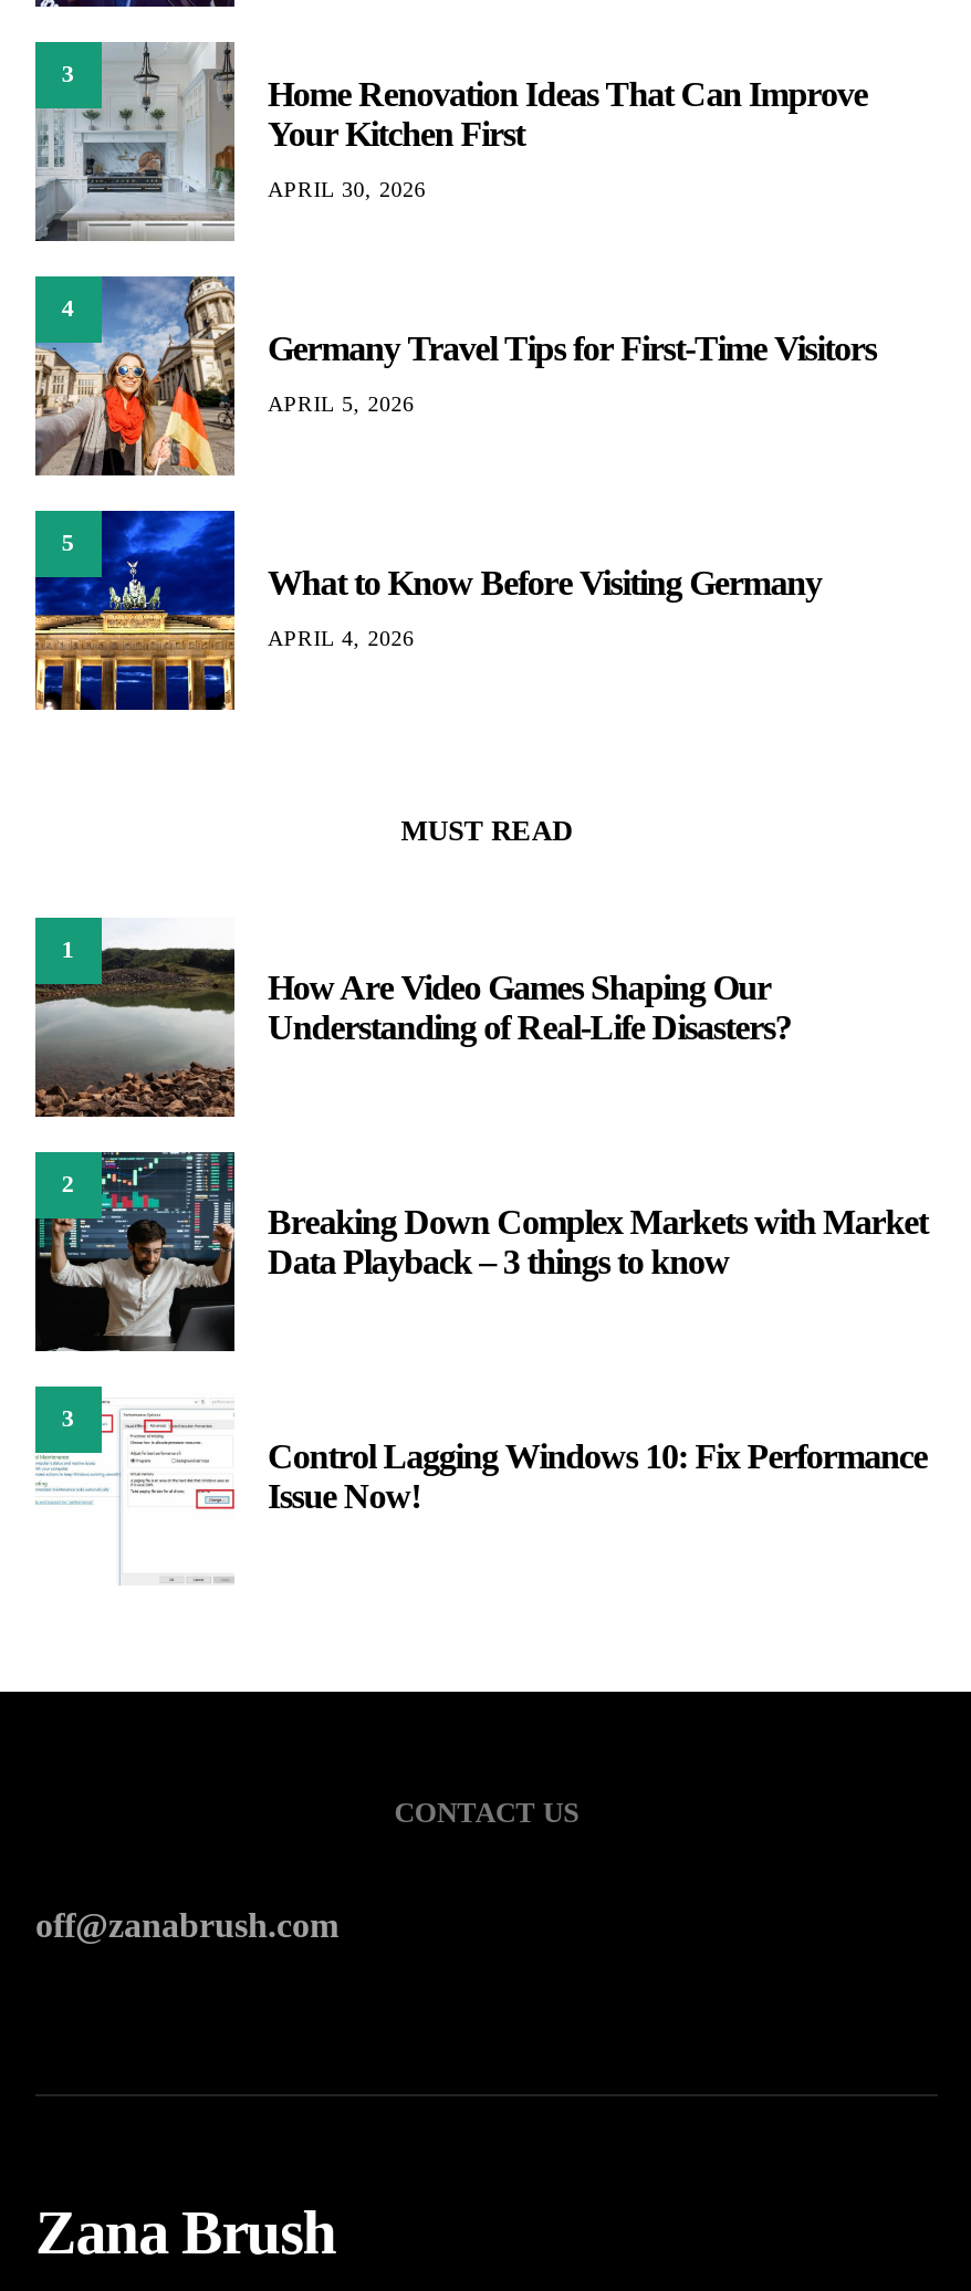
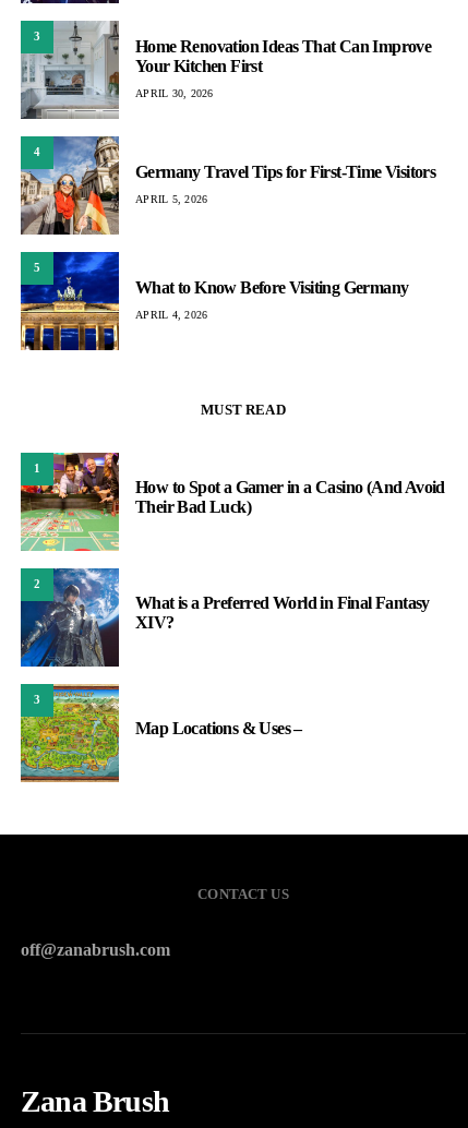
- [image]
- How Are Video Games Shaping Our
- Understanding of Real-Life Disasters?
+ [image]
+ How to Spot a Gamer in a Casino (And Avoid
+ Their Bad Luck)

- [image]
- Breaking Down Complex Markets with Market
- Data Playback – 3 things to know
+ [image]
+ What is a Preferred World in Final Fantasy
+ XIV?

- [image]
- Control Lagging Windows 10: Fix Performance
- Issue Now!
+ [image]
+ Map Locations & Uses –
